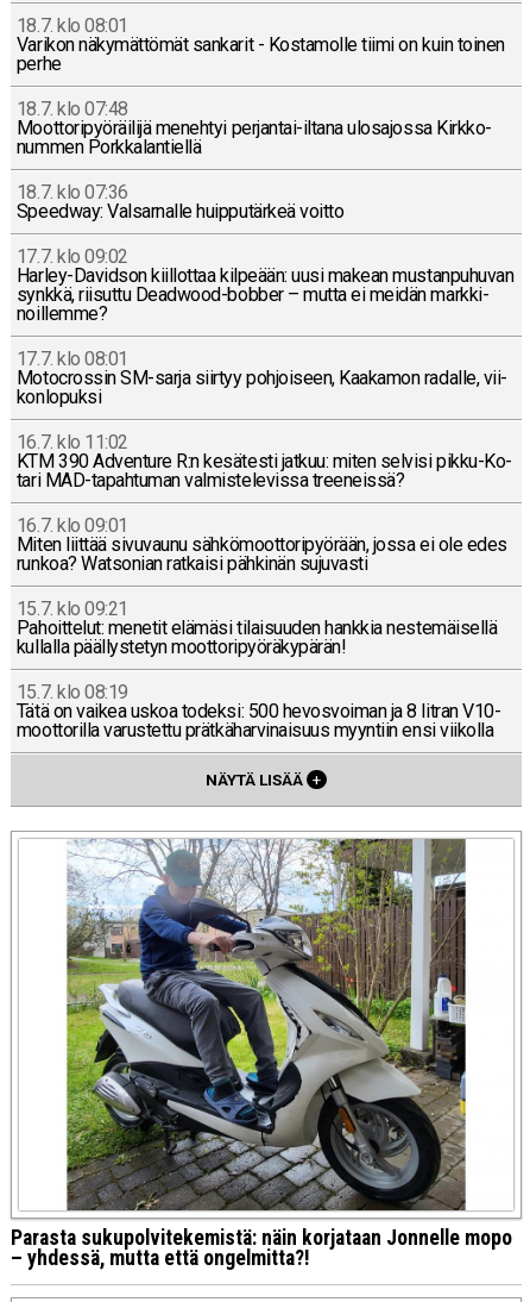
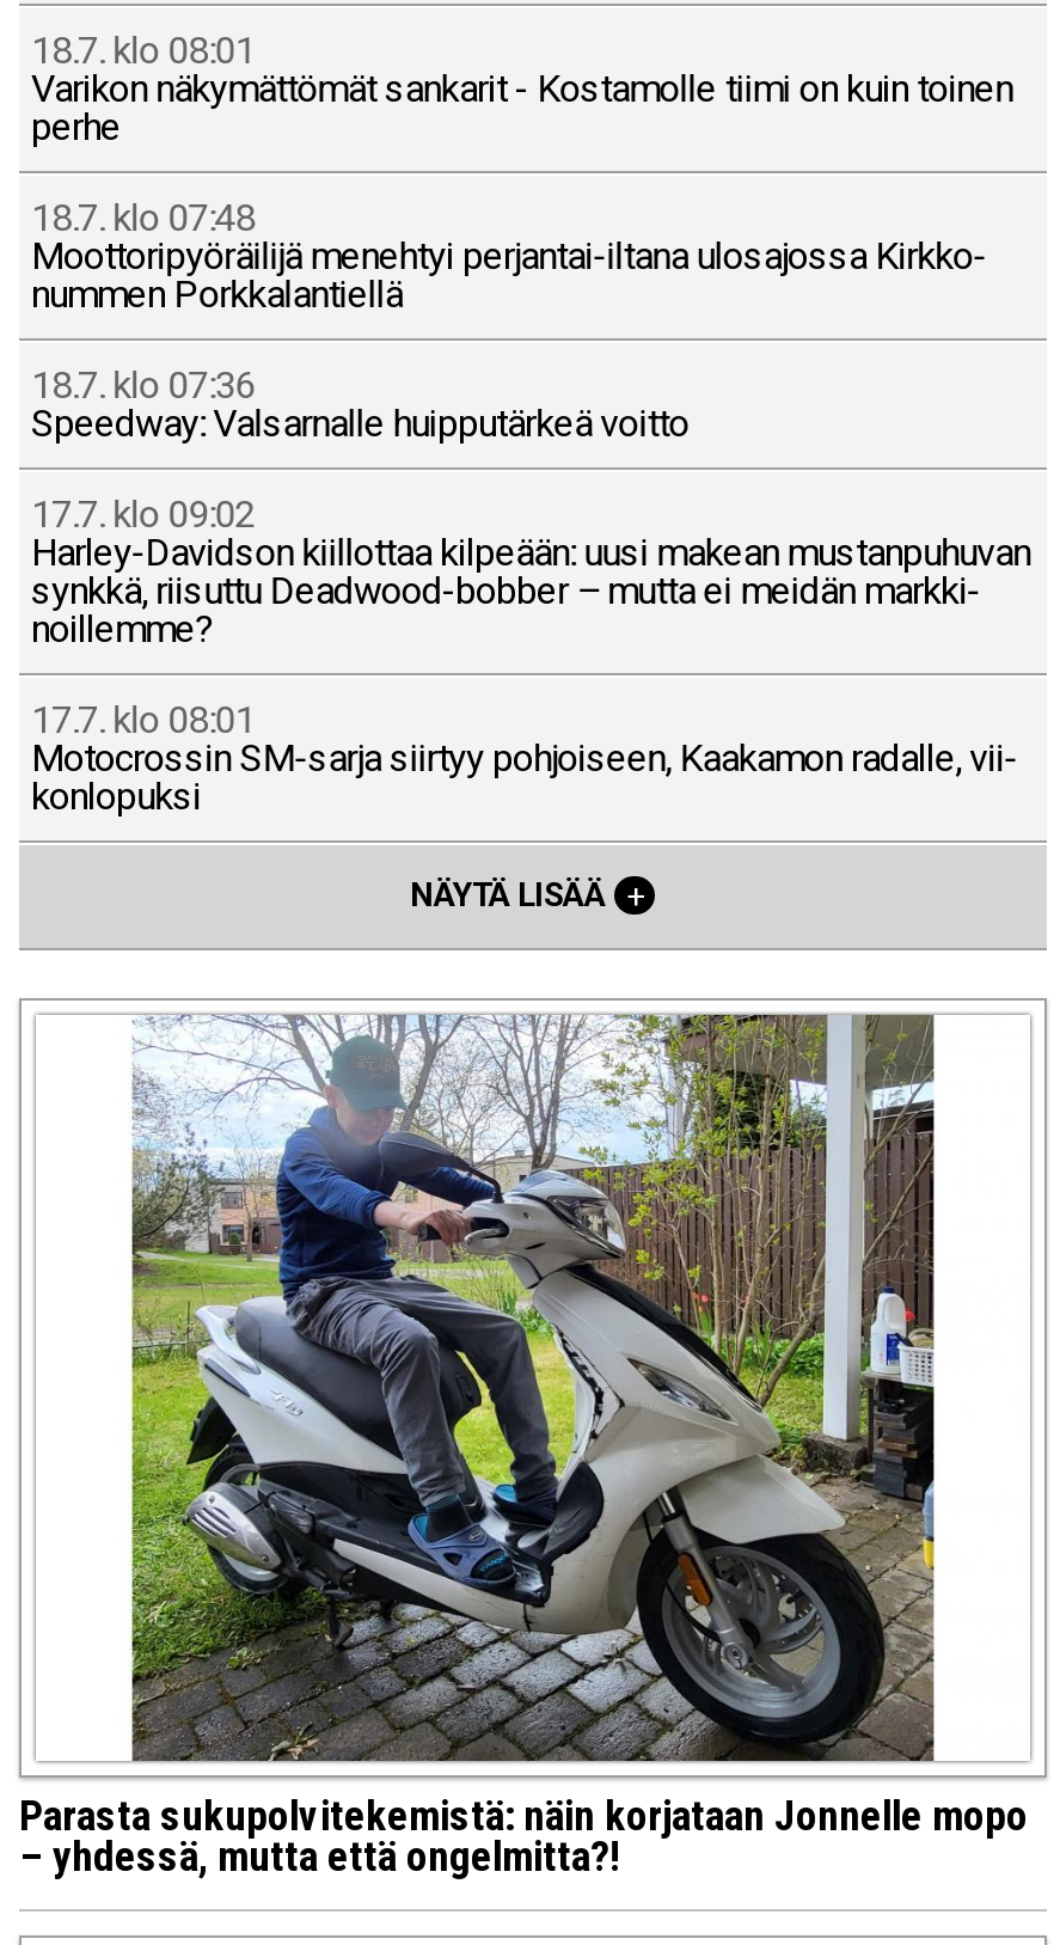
- 16.7. klo 11:02
- KTM 390 Adventure R:n kesätesti jatkuu: miten selvisi pikku-Ko
- tari MAD-tapahtuman valmistelevissa treeneissä?
- 16.7. klo 09:01
- Miten liittää sivuvaunu sähkömoottoripyörään, jossa ei ole edes
- runkoa? Watsonian ratkaisi pähkinän sujuvasti
- 15.7. klo 09:21
- Pahoittelut: menetit elämäsi tilaisuuden hankkia nestemäisellä
- kullalla päällystetyn moottoripyöräkypärän!
- 15.7. klo 08:19
- Tätä on vaikea uskoa todeksi: 500 hevosvoiman ja 8 litran V10-
- moottorilla varustettu prätkäharvinaisuus myyntiin ensi viikolla
